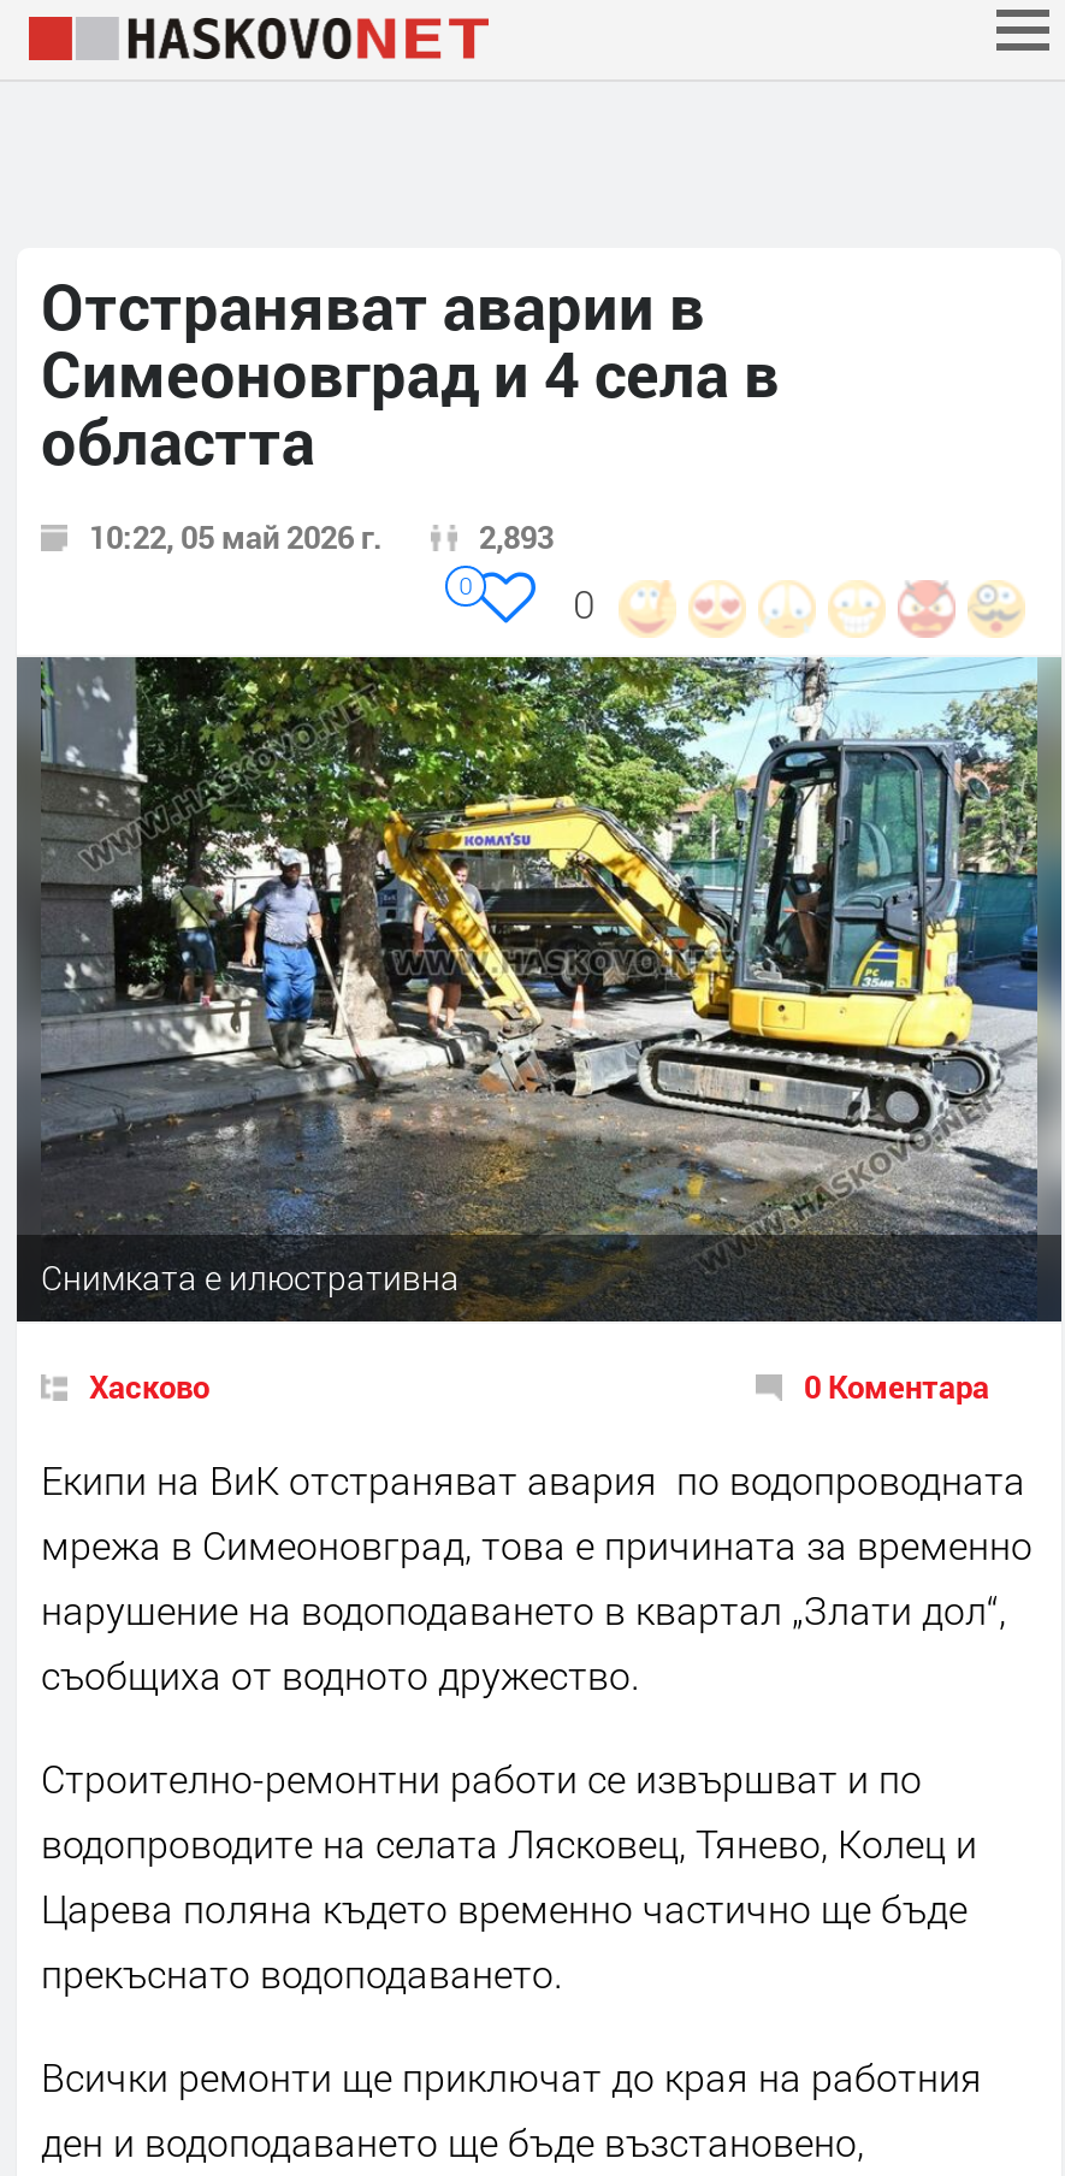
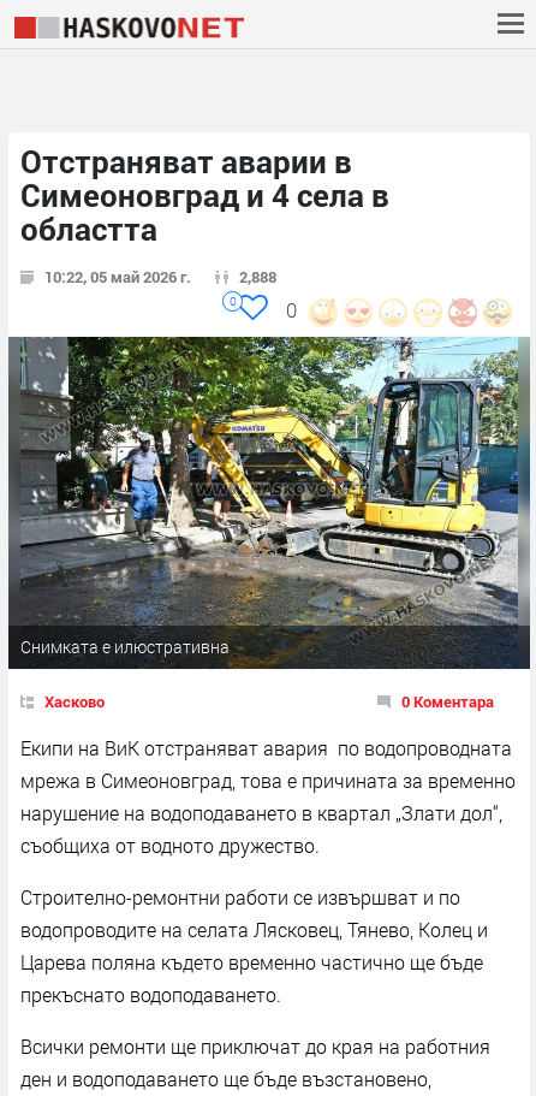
- 2,893
+ 2,888
